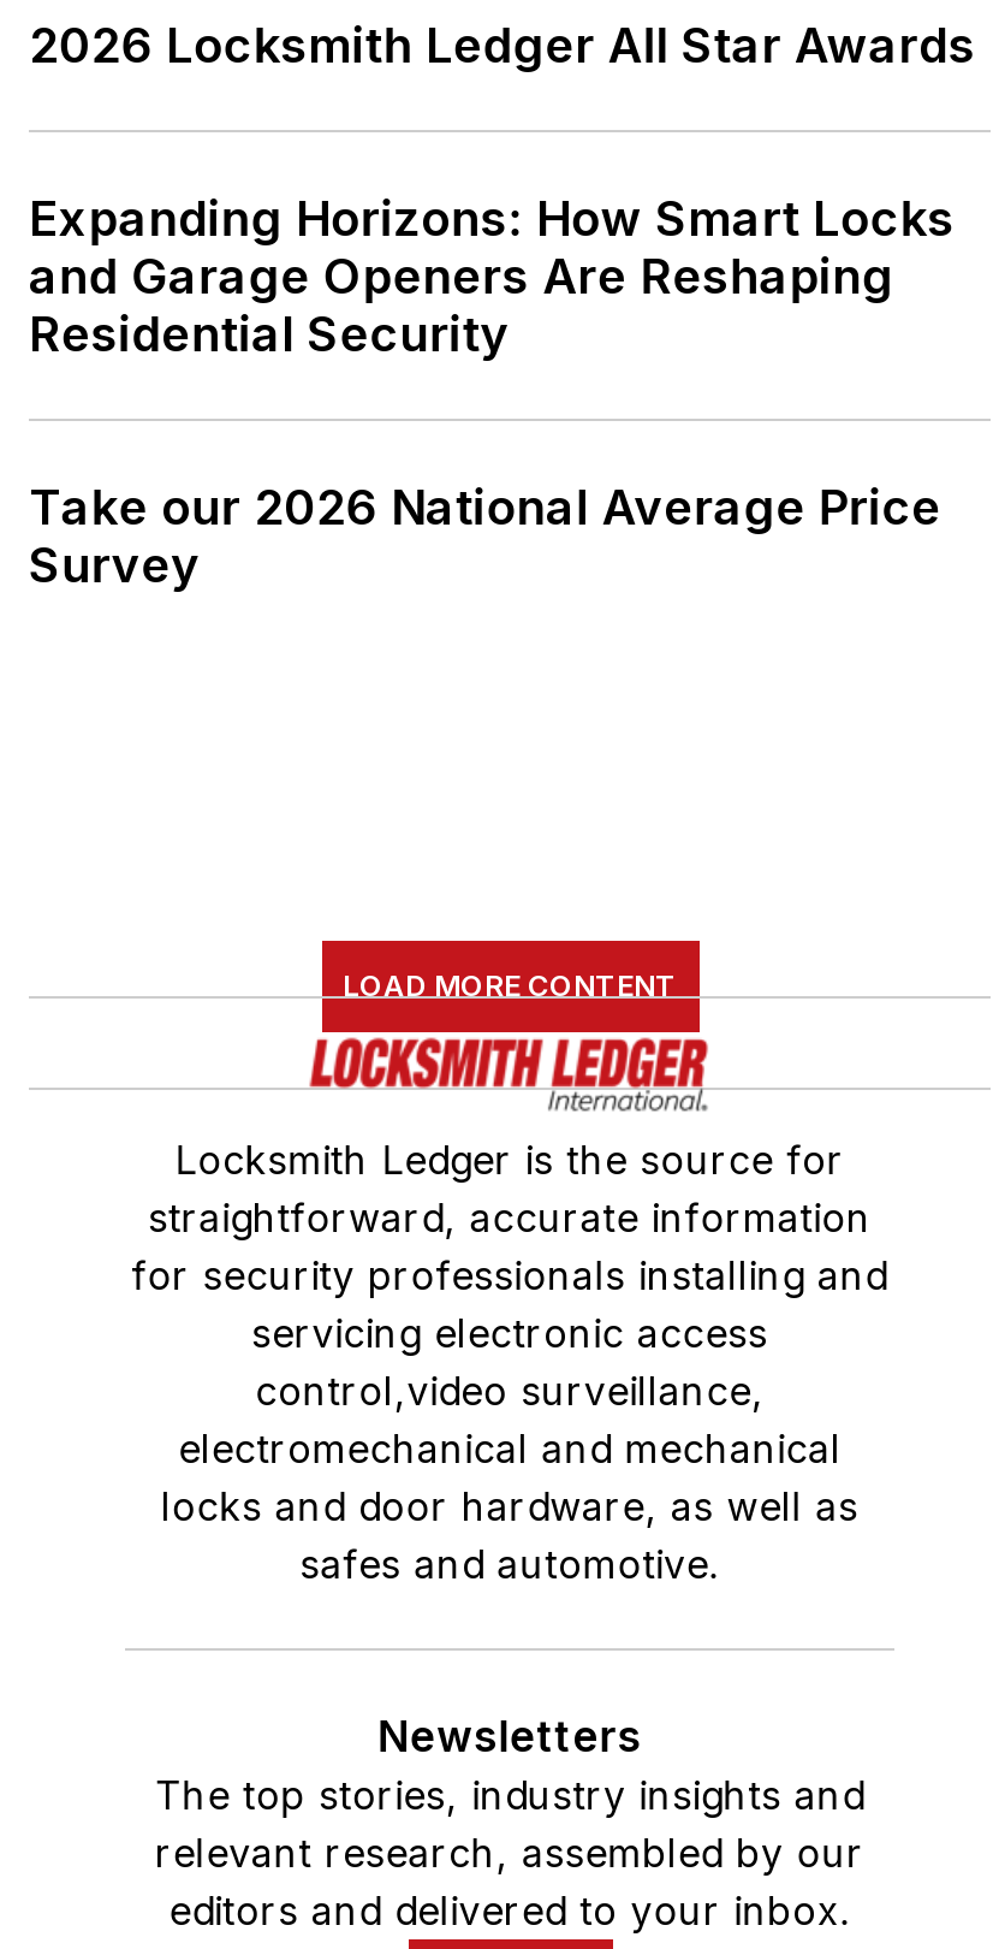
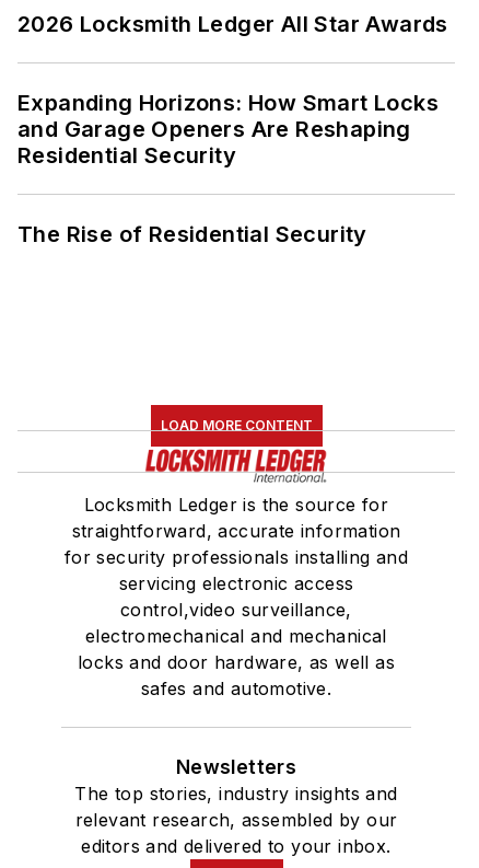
- Take our 2026 National Average Price
- Survey
+ The Rise of Residential Security
